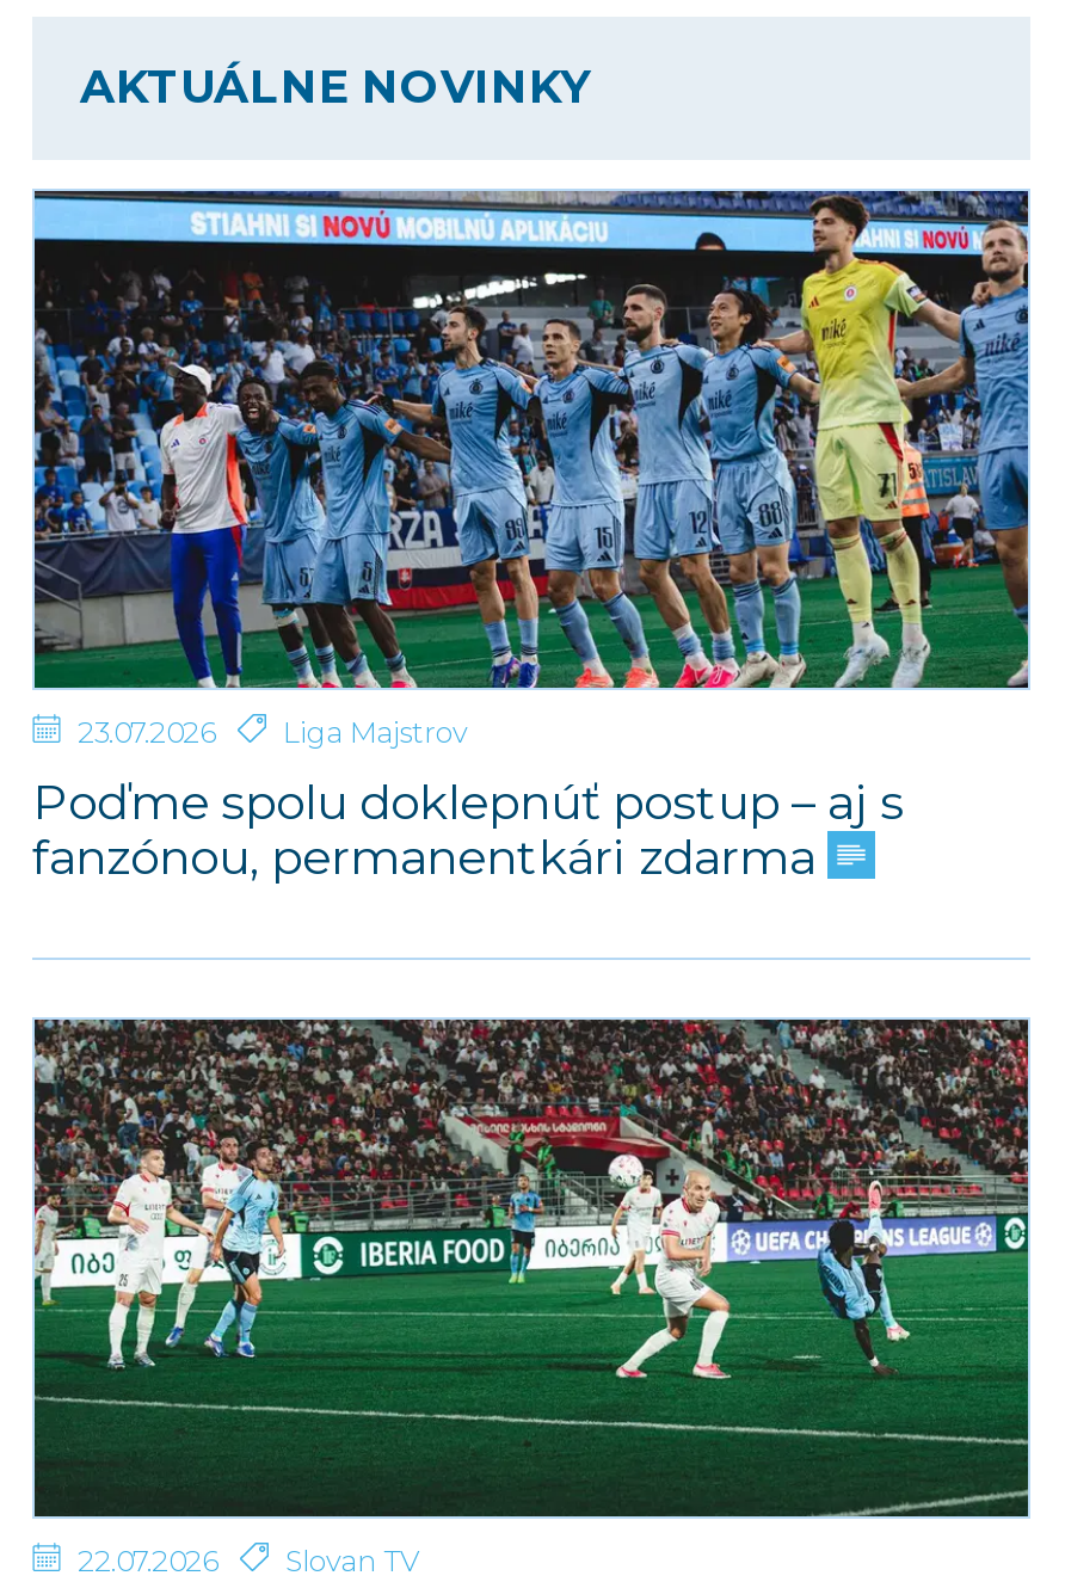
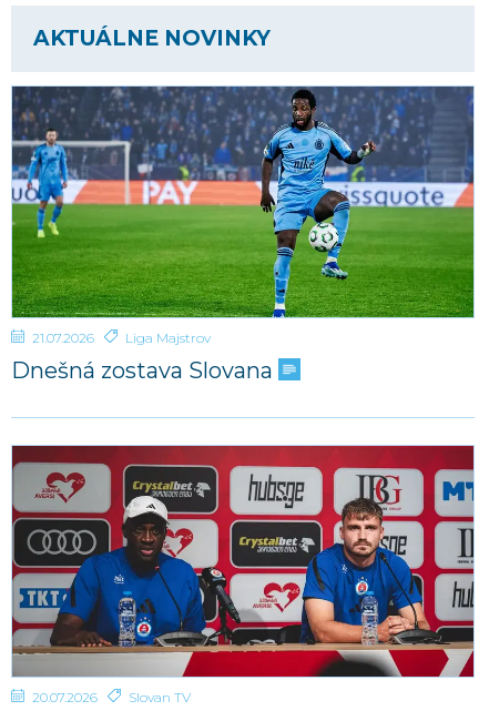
- [image]
- 23.07.2026 Liga Majstrov
+ [image]
+ 21.07.2026 Liga Majstrov

- Poďme spolu doklepnúť postup – aj s
- fanzónou, permanentkári zdarma
+ Dnešná zostava Slovana

- [image]
- 22.07.2026 Slovan TV
+ [image]
+ 20.07.2026 Slovan TV
